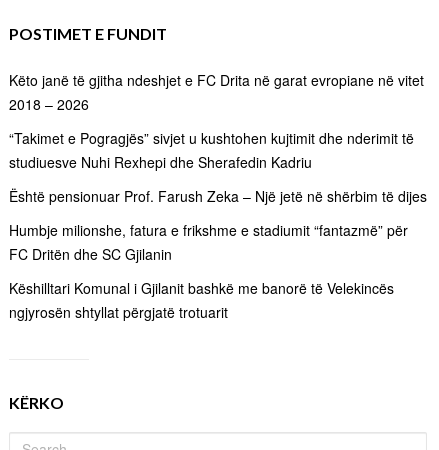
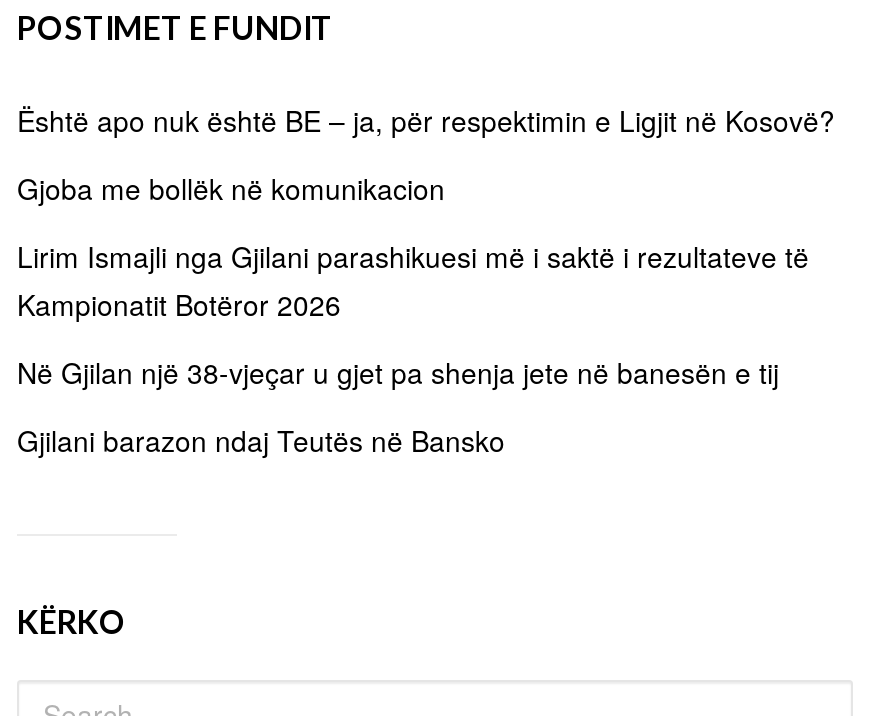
- Këto janë të gjitha ndeshjet e FC Drita në garat evropiane në vitet
- 2018 – 2026
+ Është apo nuk është BE – ja, për respektimin e Ligjit në Kosovë?

- “Takimet e Pogragjës” sivjet u kushtohen kujtimit dhe nderimit të
- studiuesve Nuhi Rexhepi dhe Sherafedin Kadriu
+ Gjoba me bollëk në komunikacion

- Është pensionuar Prof. Farush Zeka – Një jetë në shërbim të dijes
+ Lirim Ismajli nga Gjilani parashikuesi më i saktë i rezultateve të
+ Kampionatit Botëror 2026

- Humbje milionshe, fatura e frikshme e stadiumit “fantazmë” për
- FC Dritën dhe SC Gjilanin
+ Në Gjilan një 38-vjeçar u gjet pa shenja jete në banesën e tij

- Këshilltari Komunal i Gjilanit bashkë me banorë të Velekincës
- ngjyrosën shtyllat përgjatë trotuarit
+ Gjilani barazon ndaj Teutës në Bansko
